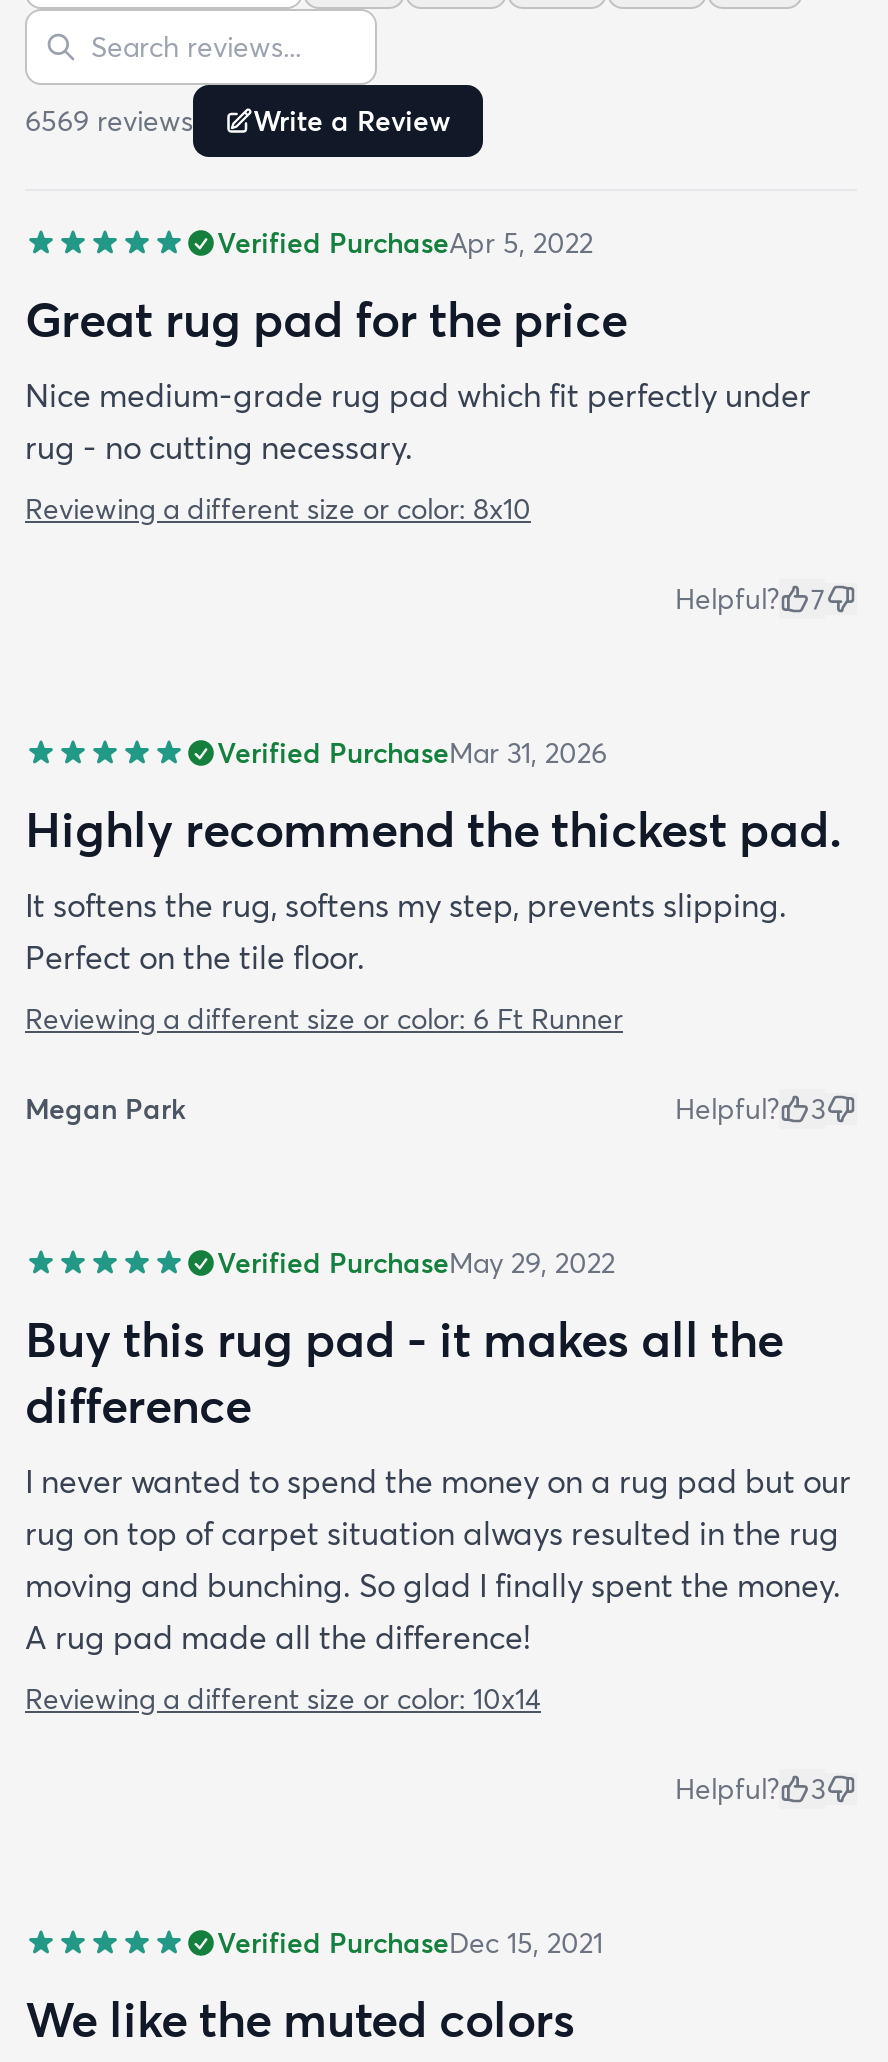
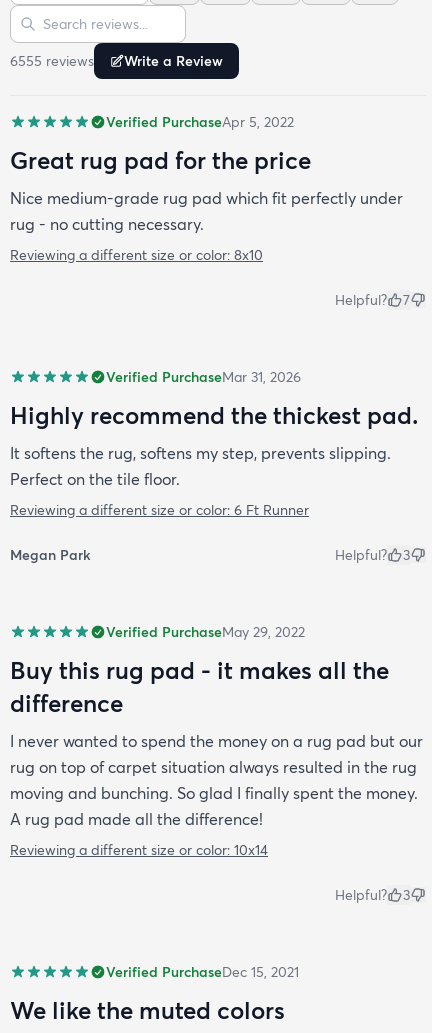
- 6569 reviews Write a Review
+ 6555 reviews Write a Review
